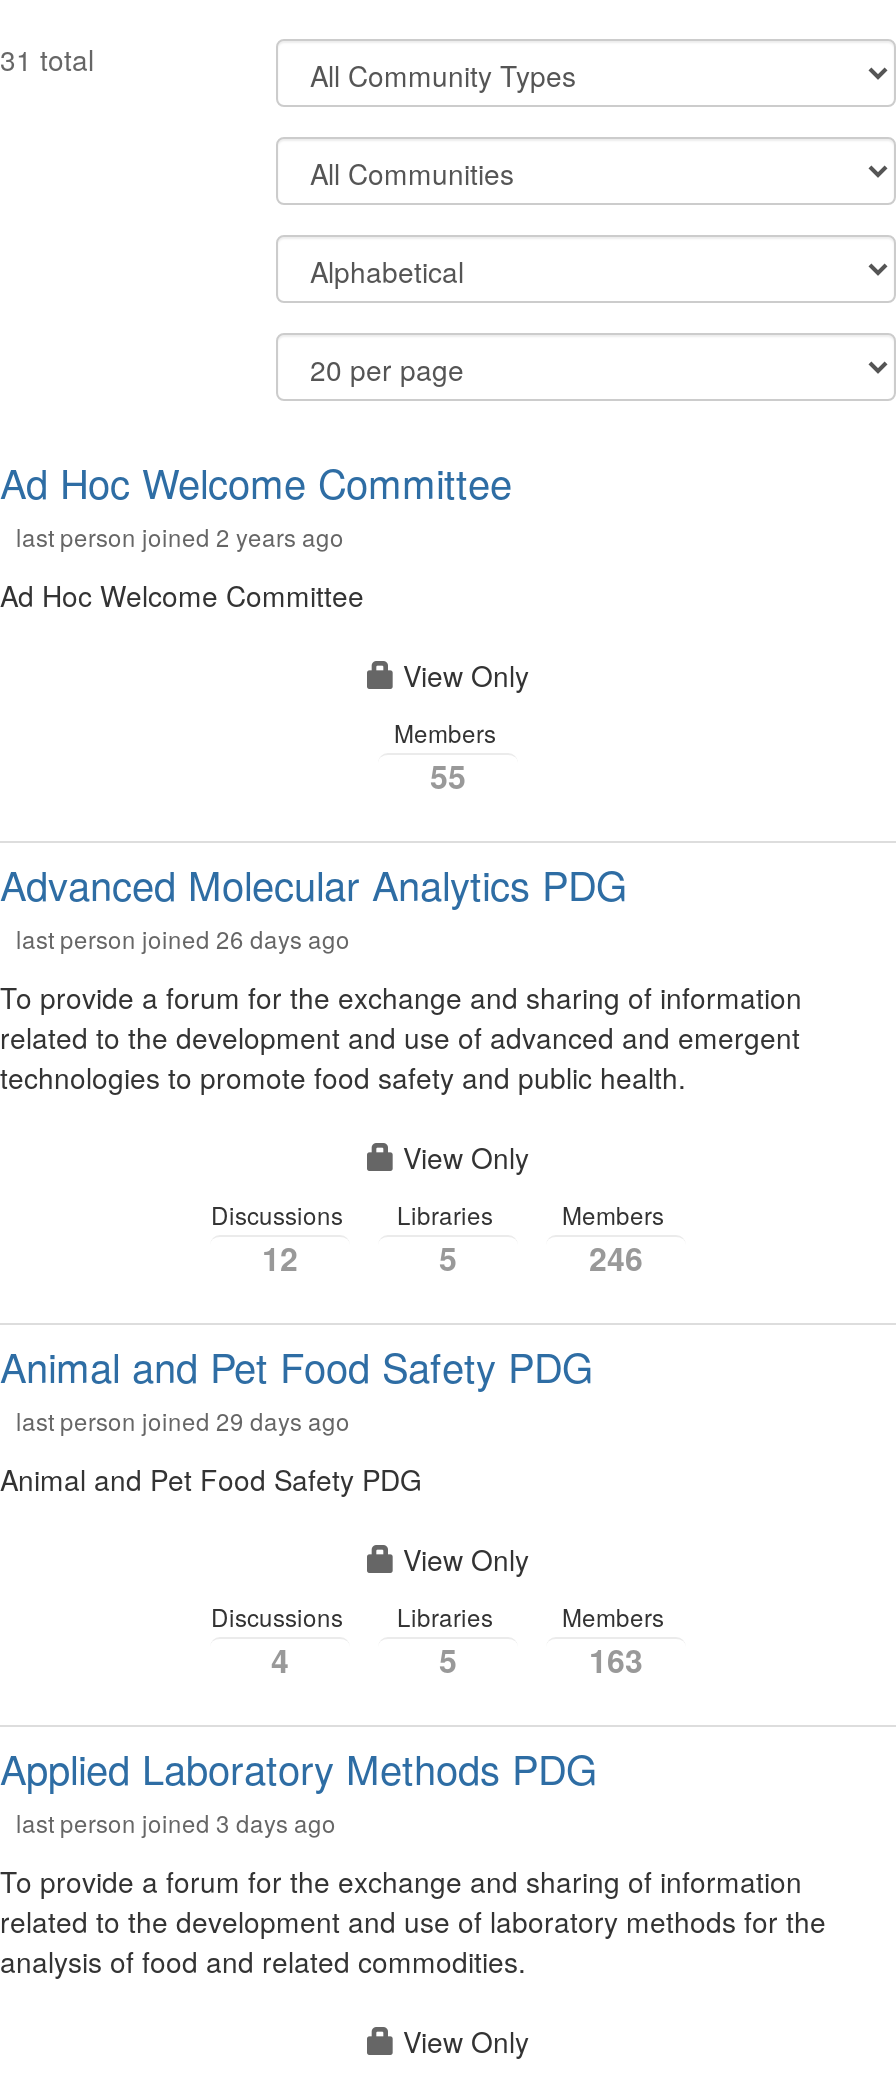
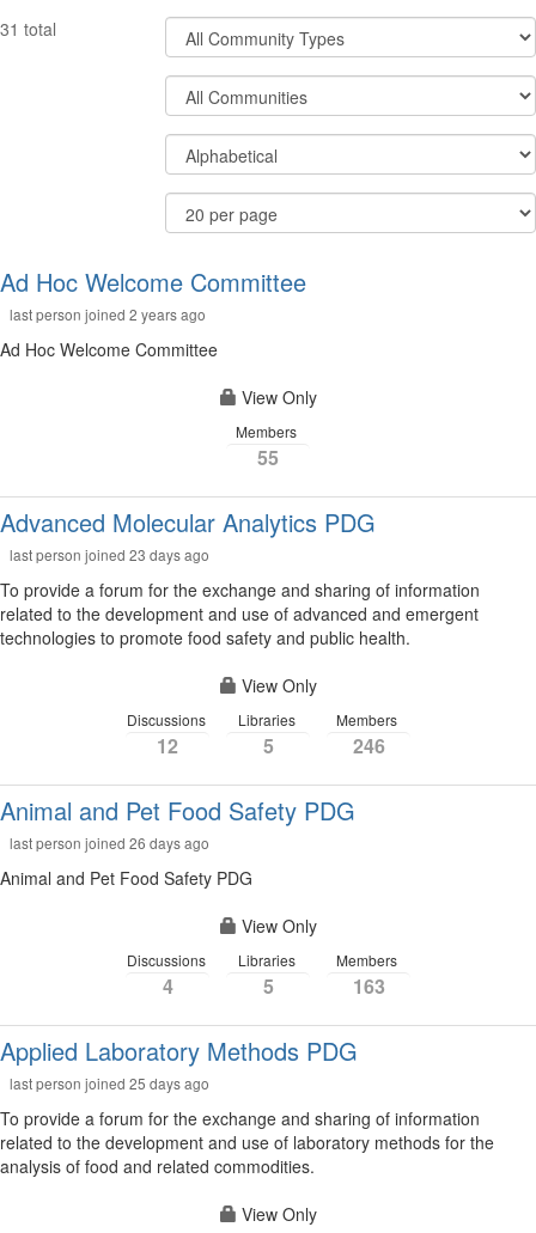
moved down: last person joined 26 days ago

+ last person joined 23 days ago

- last person joined 29 days ago

- last person joined 3 days ago
+ last person joined 25 days ago
